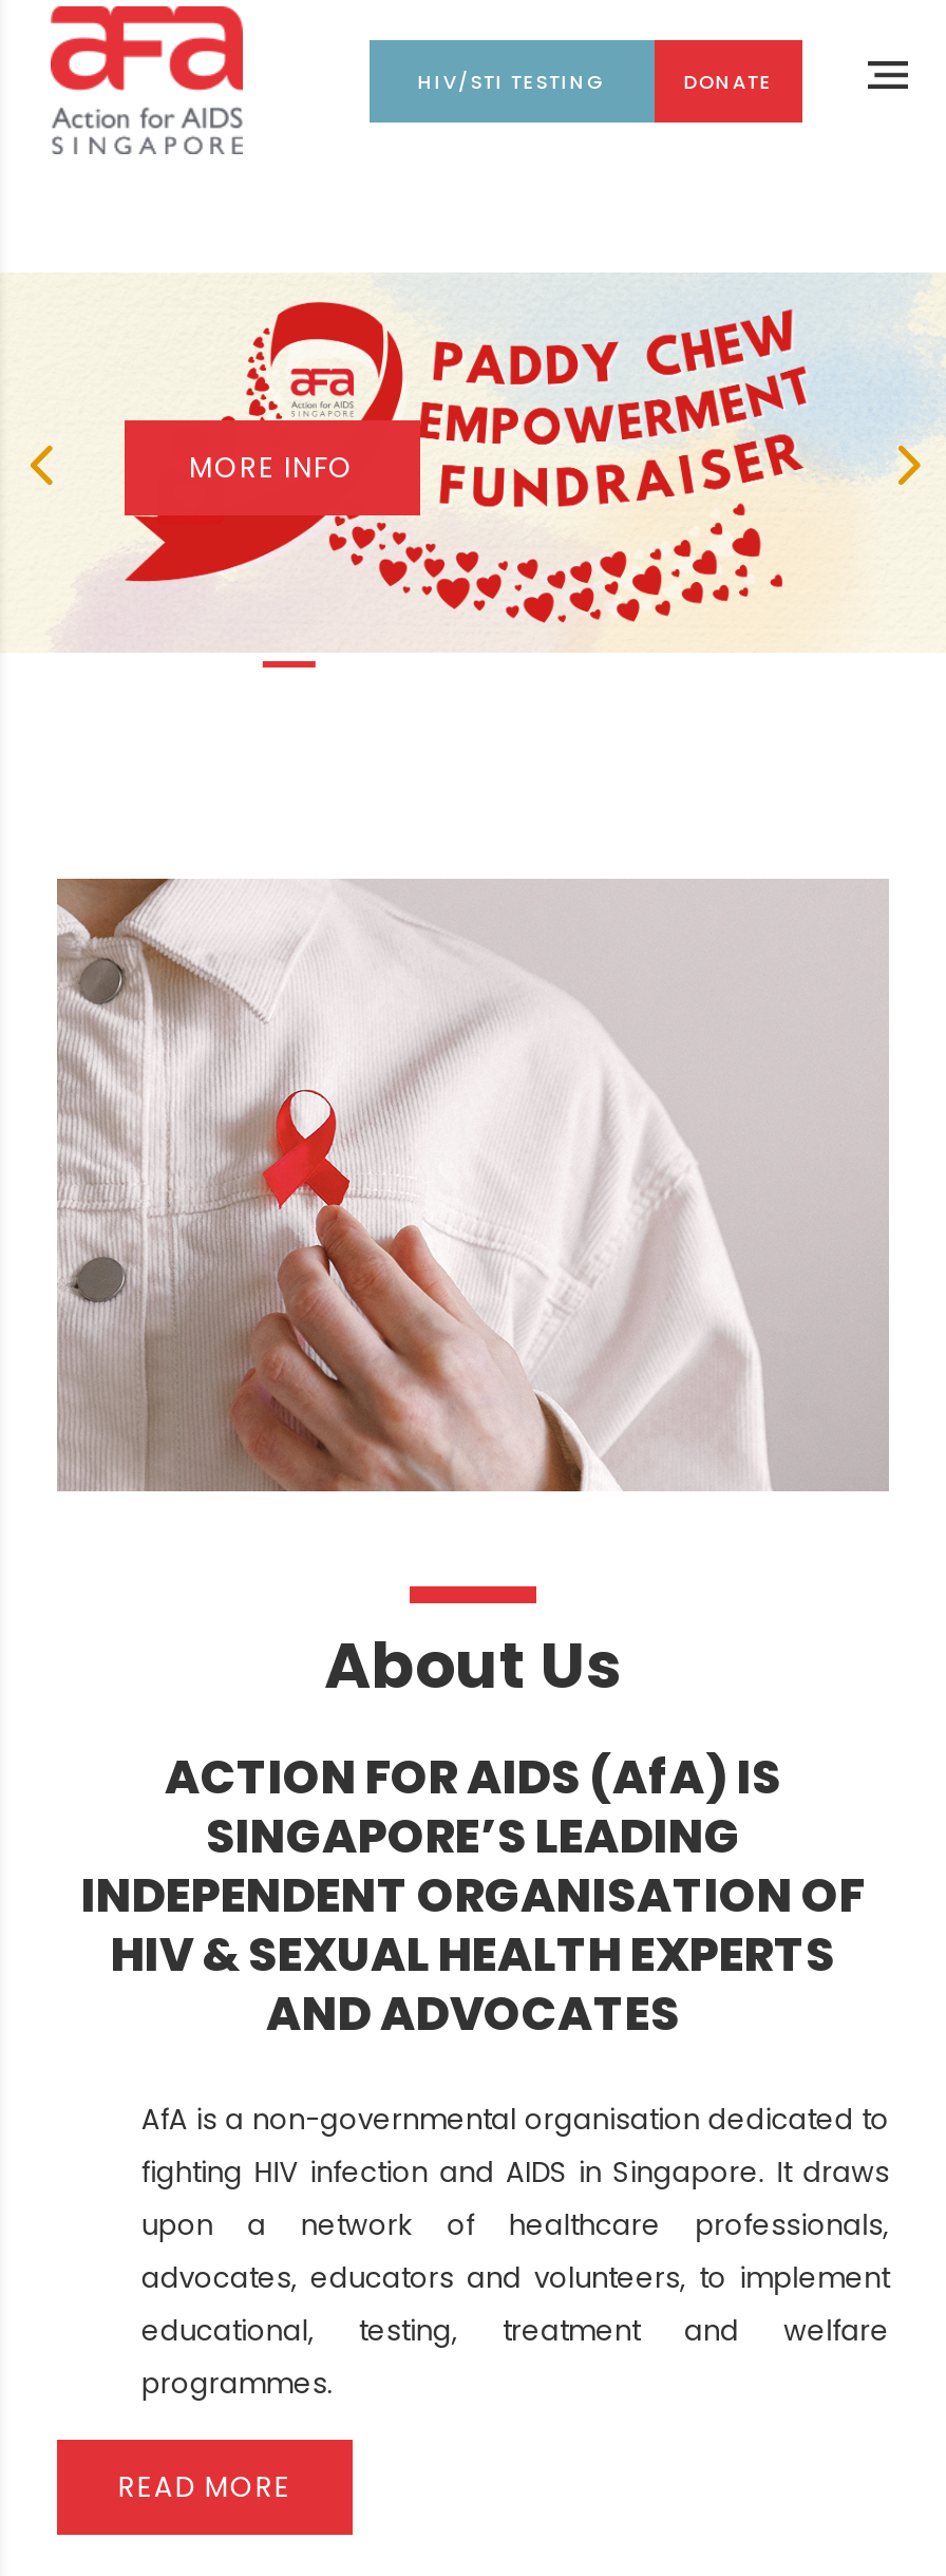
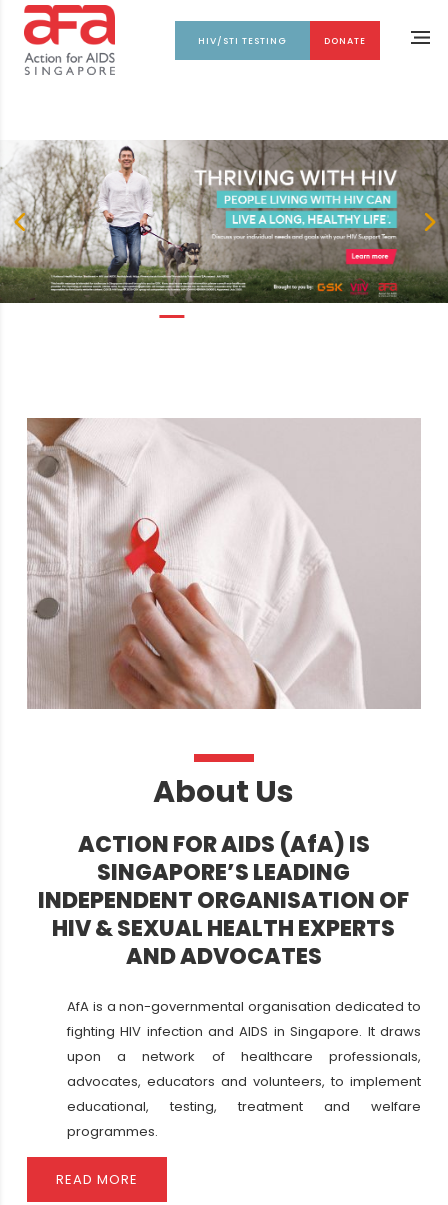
- [image]
+ [image]

- MORE INFO
